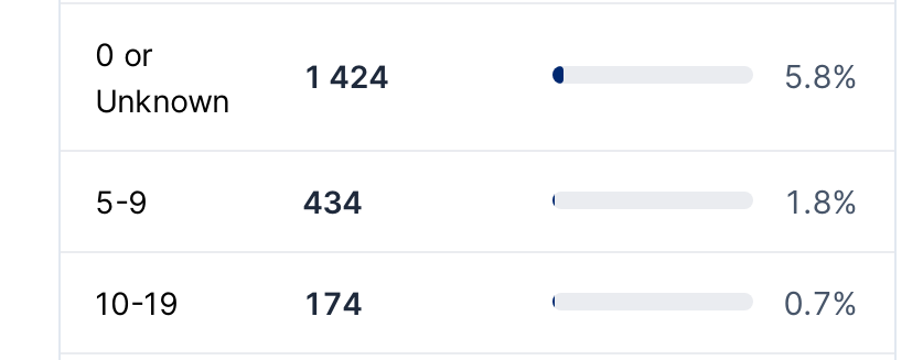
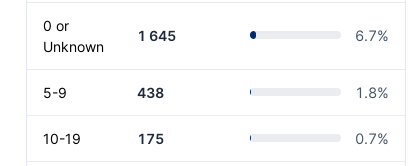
- 1 424
+ 1 645

- 5.8%
+ 6.7%

- 434
+ 438

- 174
+ 175
